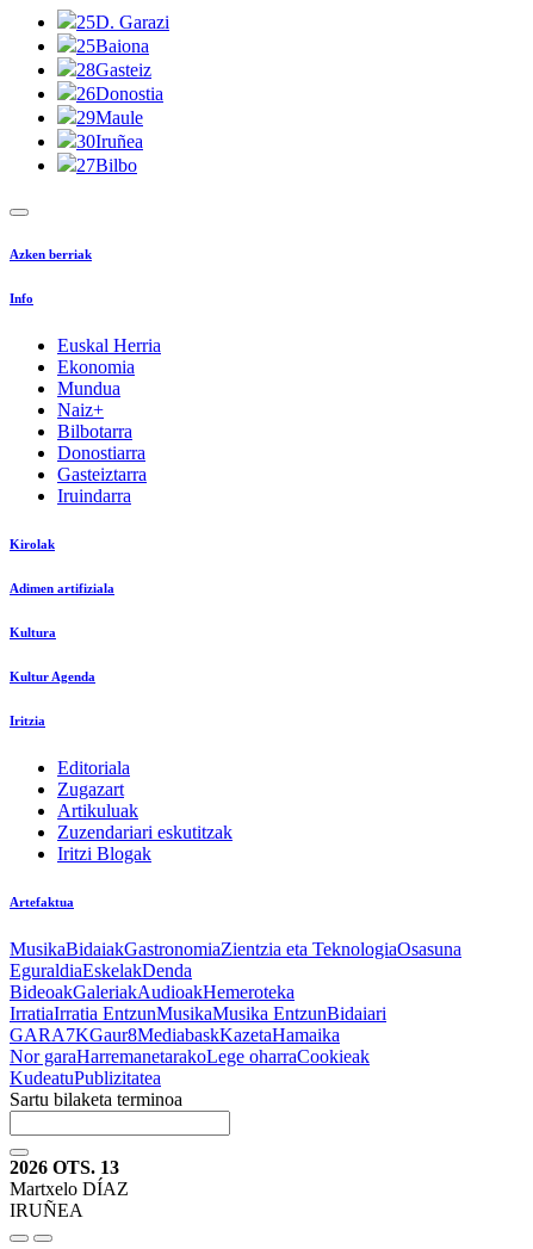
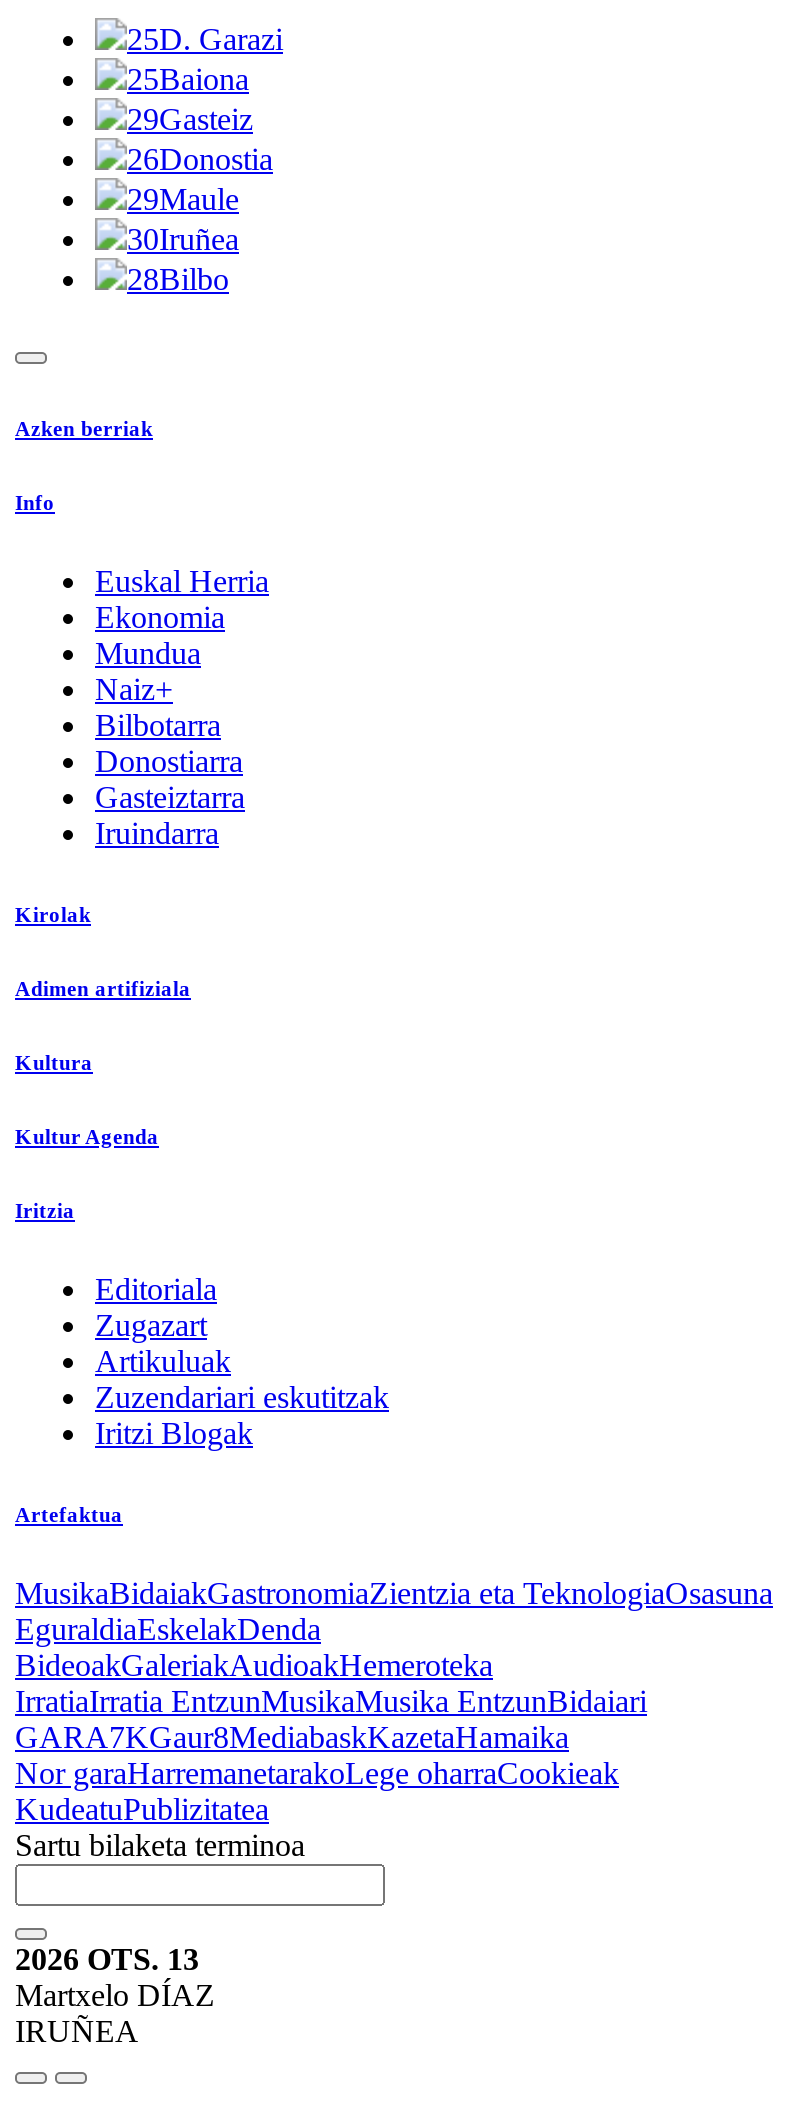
- 28Gasteiz
+ 29Gasteiz

- 27Bilbo
+ 28Bilbo
